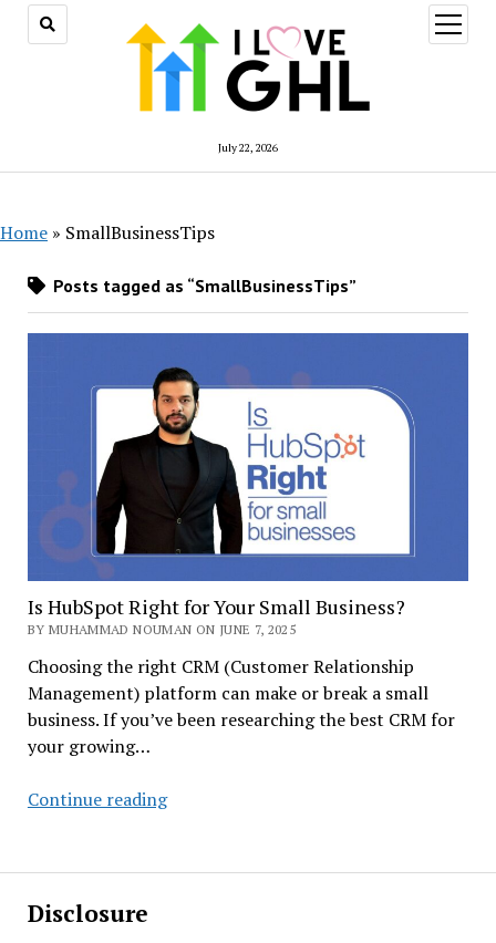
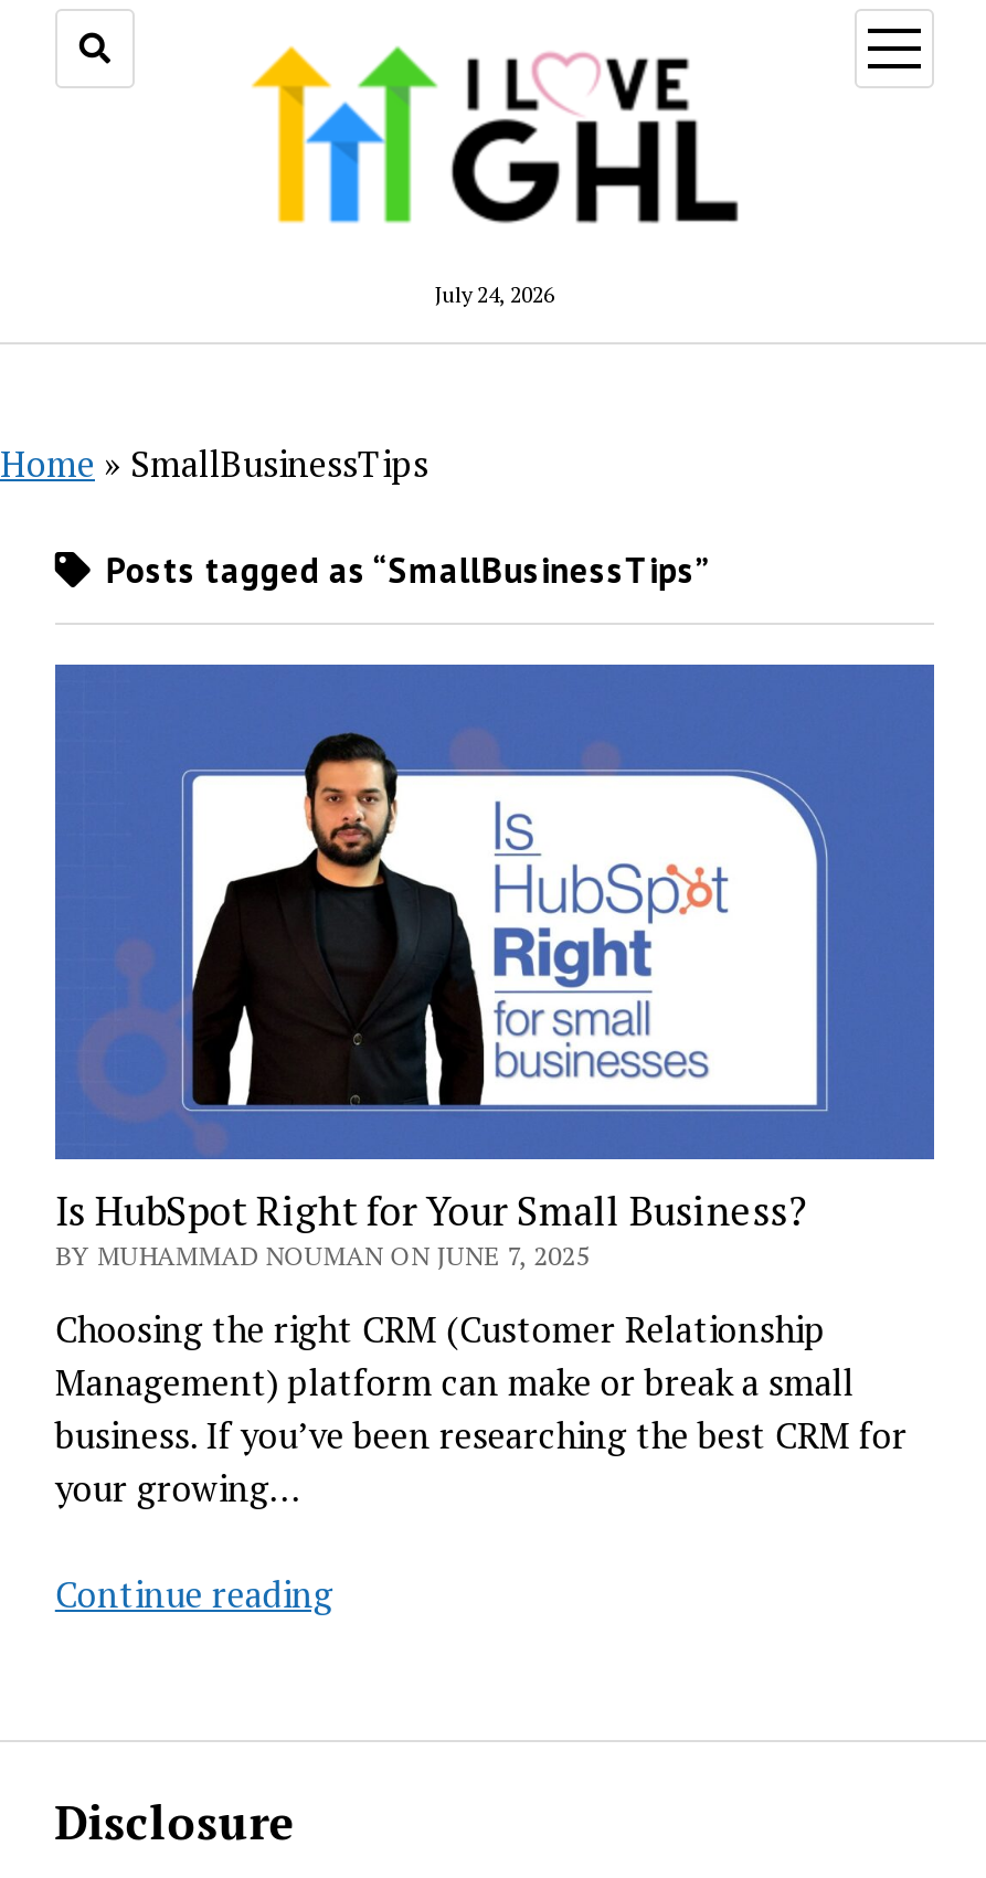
- July 22, 2026
+ July 24, 2026
